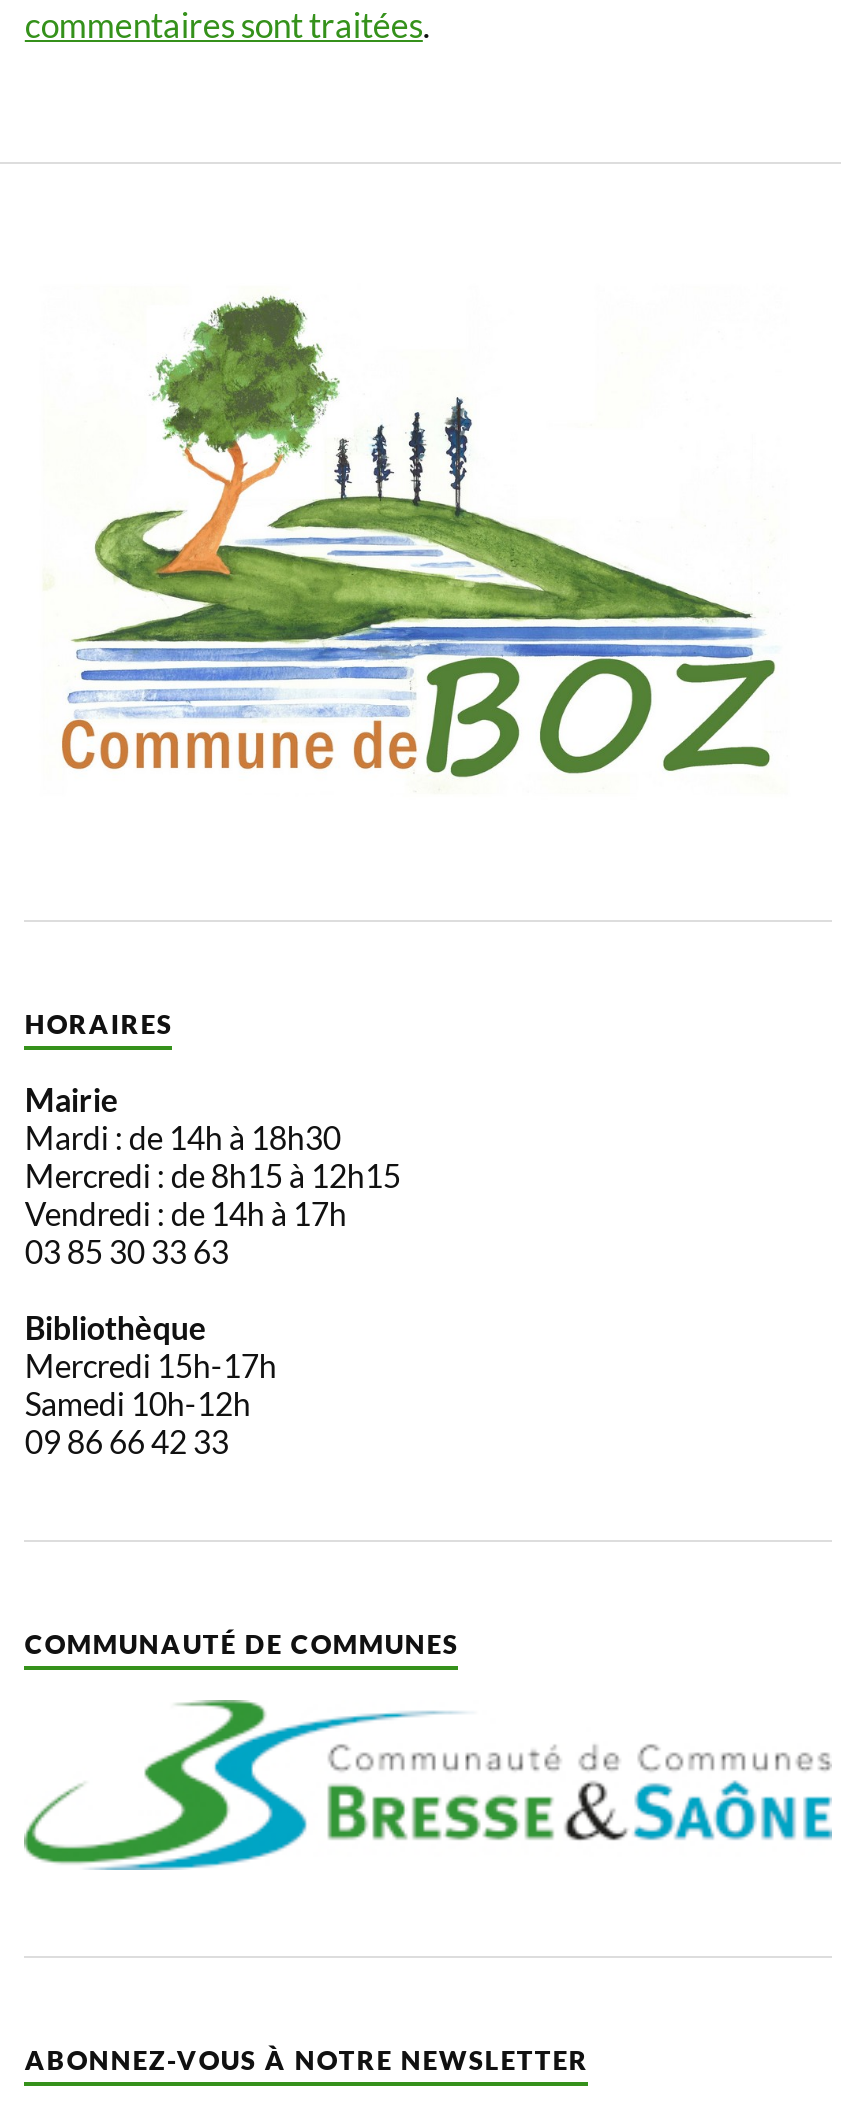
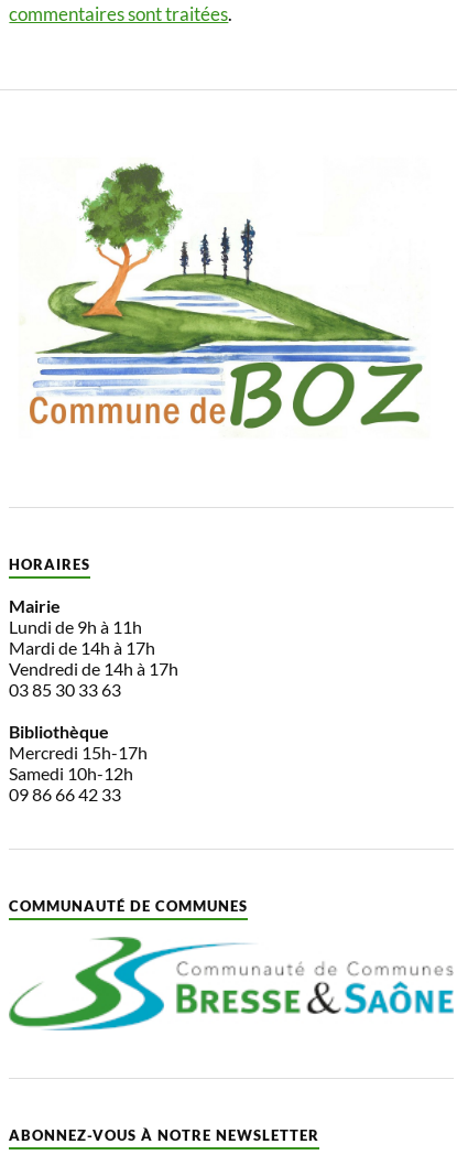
- Mardi : de 14h à 18h30
- Mercredi : de 8h15 à 12h15
- Vendredi : de 14h à 17h
+ Lundi de 9h à 11h
+ Mardi de 14h à 17h
+ Vendredi de 14h à 17h
